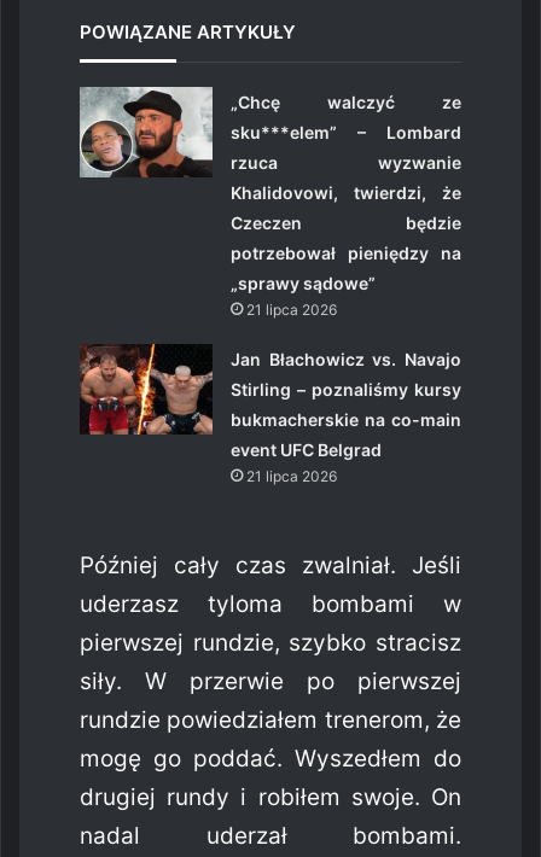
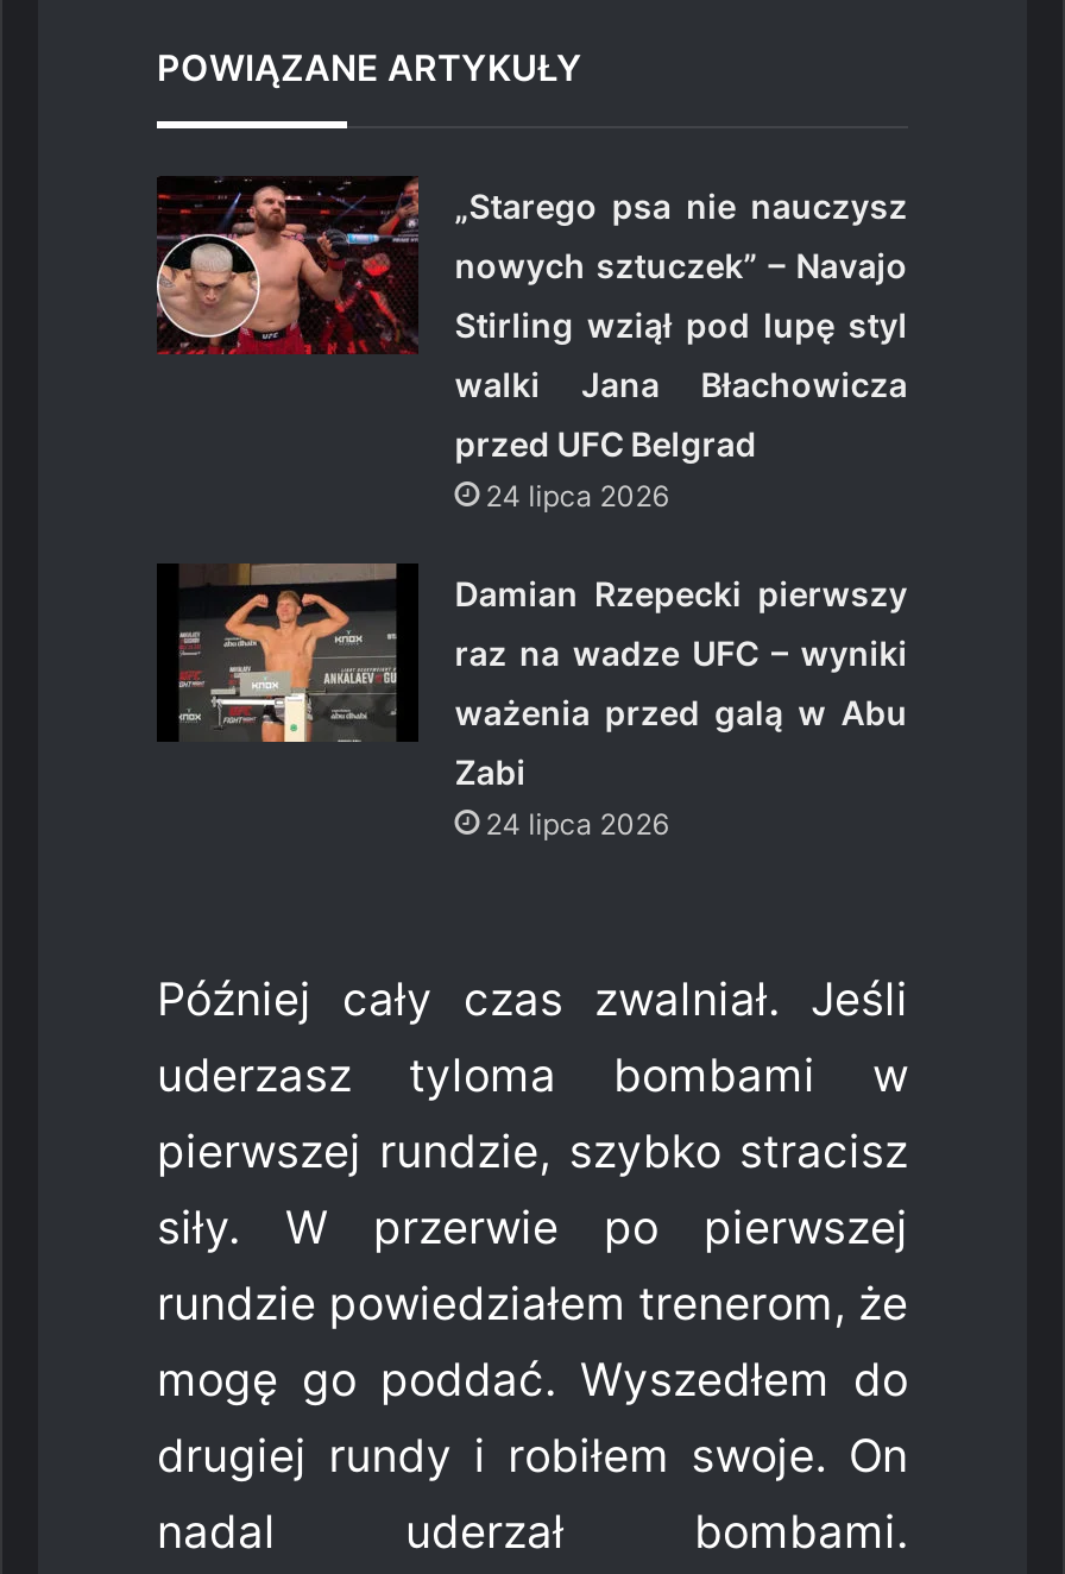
- [image]
- „Chcę walczyć ze
- sku***elem” – Lombard
- rzuca wyzwanie
- Khalidovowi, twierdzi, że
- Czeczen będzie
- potrzebował pieniędzy na
- „sprawy sądowe”
- 21 lipca 2026
- Jan Błachowicz vs. Navajo
- Stirling – poznaliśmy kursy
- bukmacherskie na co-main
- event UFC Belgrad
- 21 lipca 2026
+ [image]
+ „Starego psa nie nauczysz
+ nowych sztuczek” – Navajo
+ Stirling wziął pod lupę styl
+ walki Jana Błachowicza
+ przed UFC Belgrad
+ 24 lipca 2026
+ Damian Rzepecki pierwszy
+ raz na wadze UFC – wyniki
+ ważenia przed galą w Abu
+ Zabi
+ 24 lipca 2026

- [image]
+ [image]
